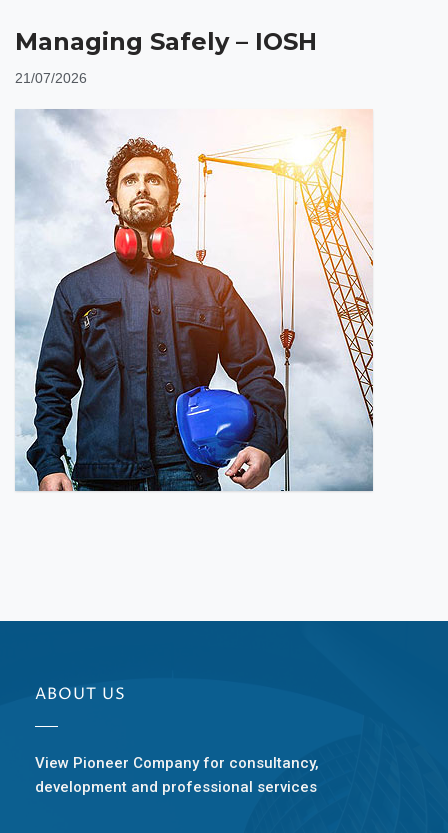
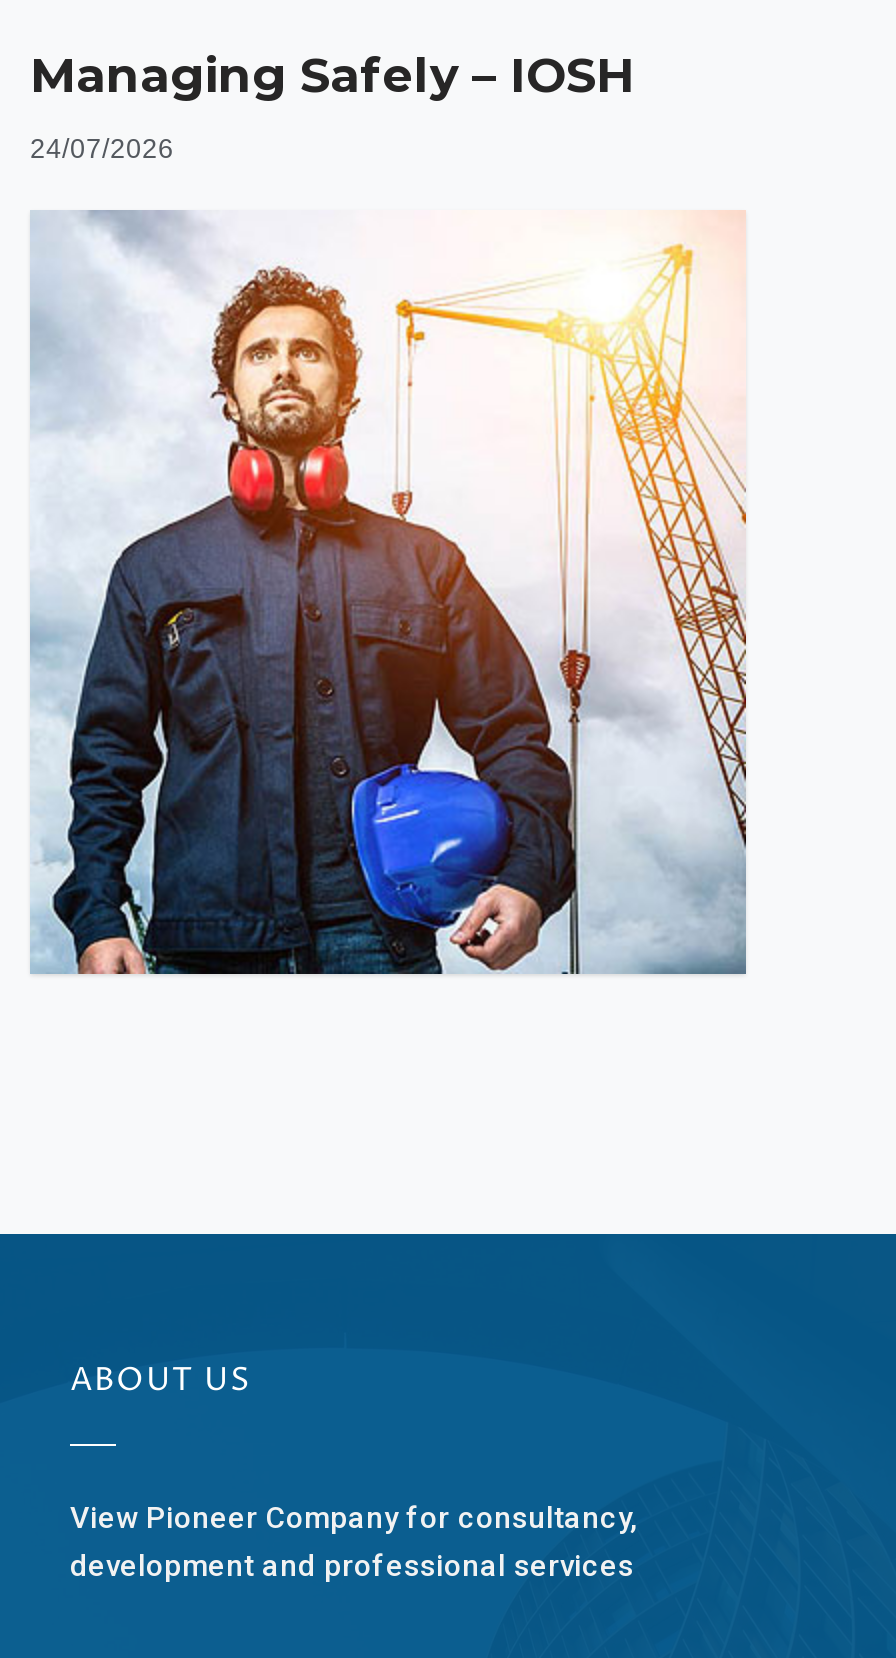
- 21/07/2026
+ 24/07/2026
